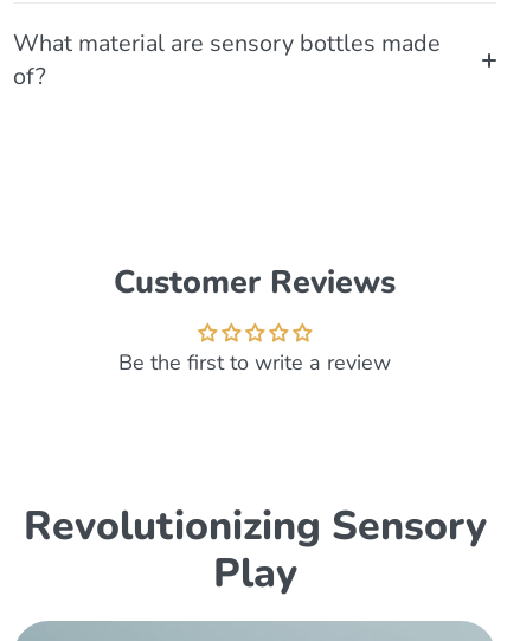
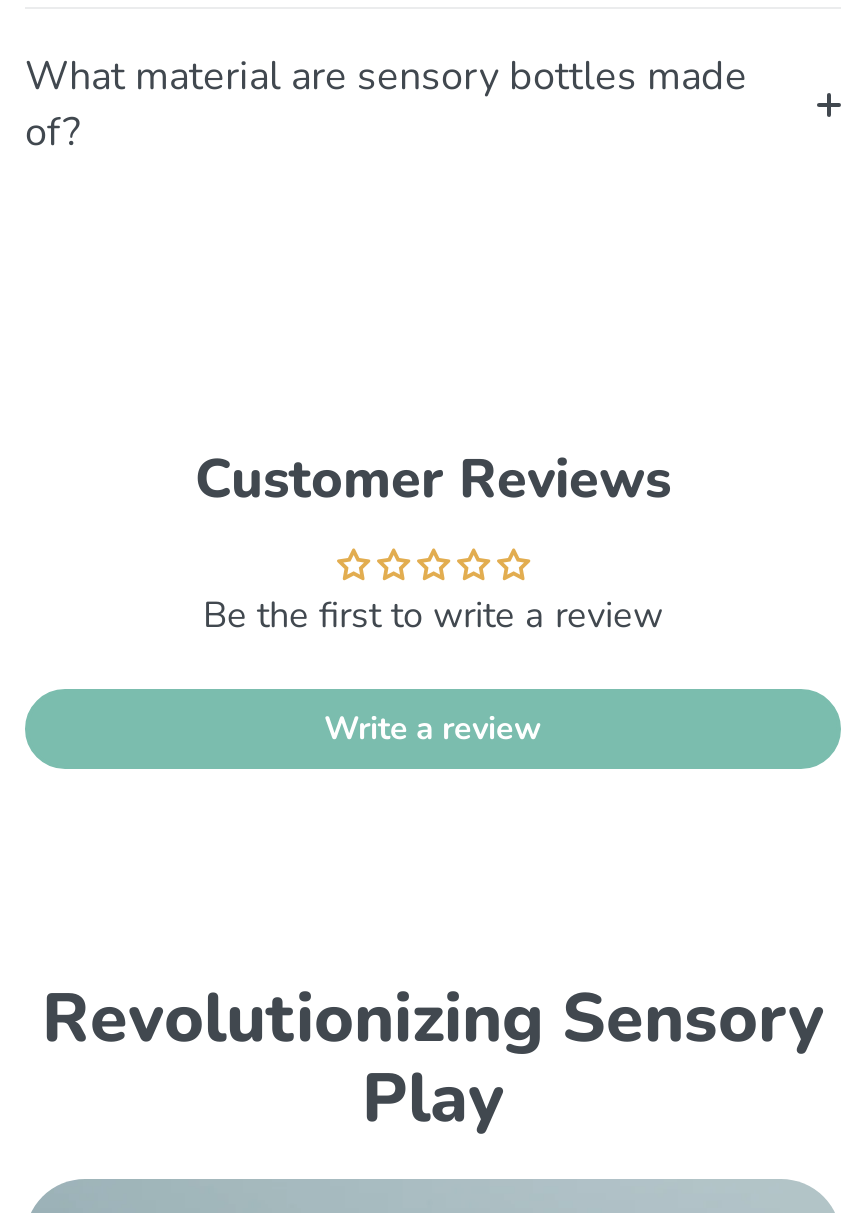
+ Write a review
